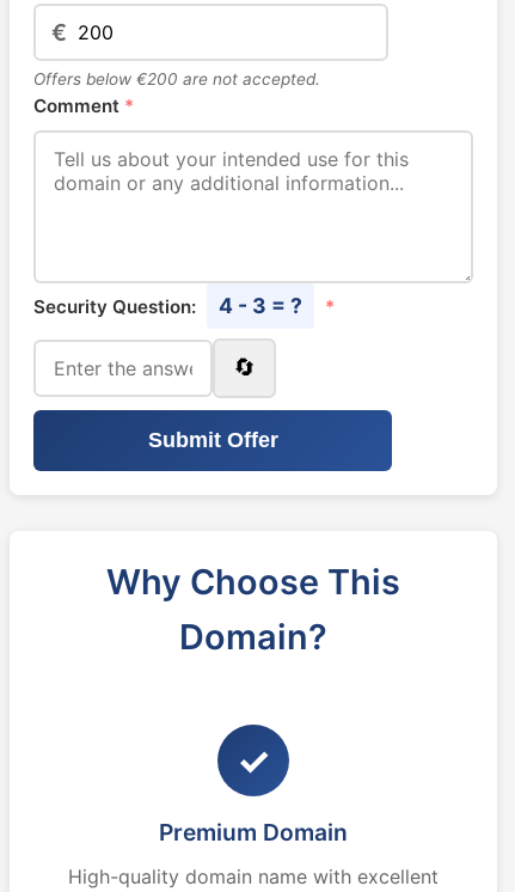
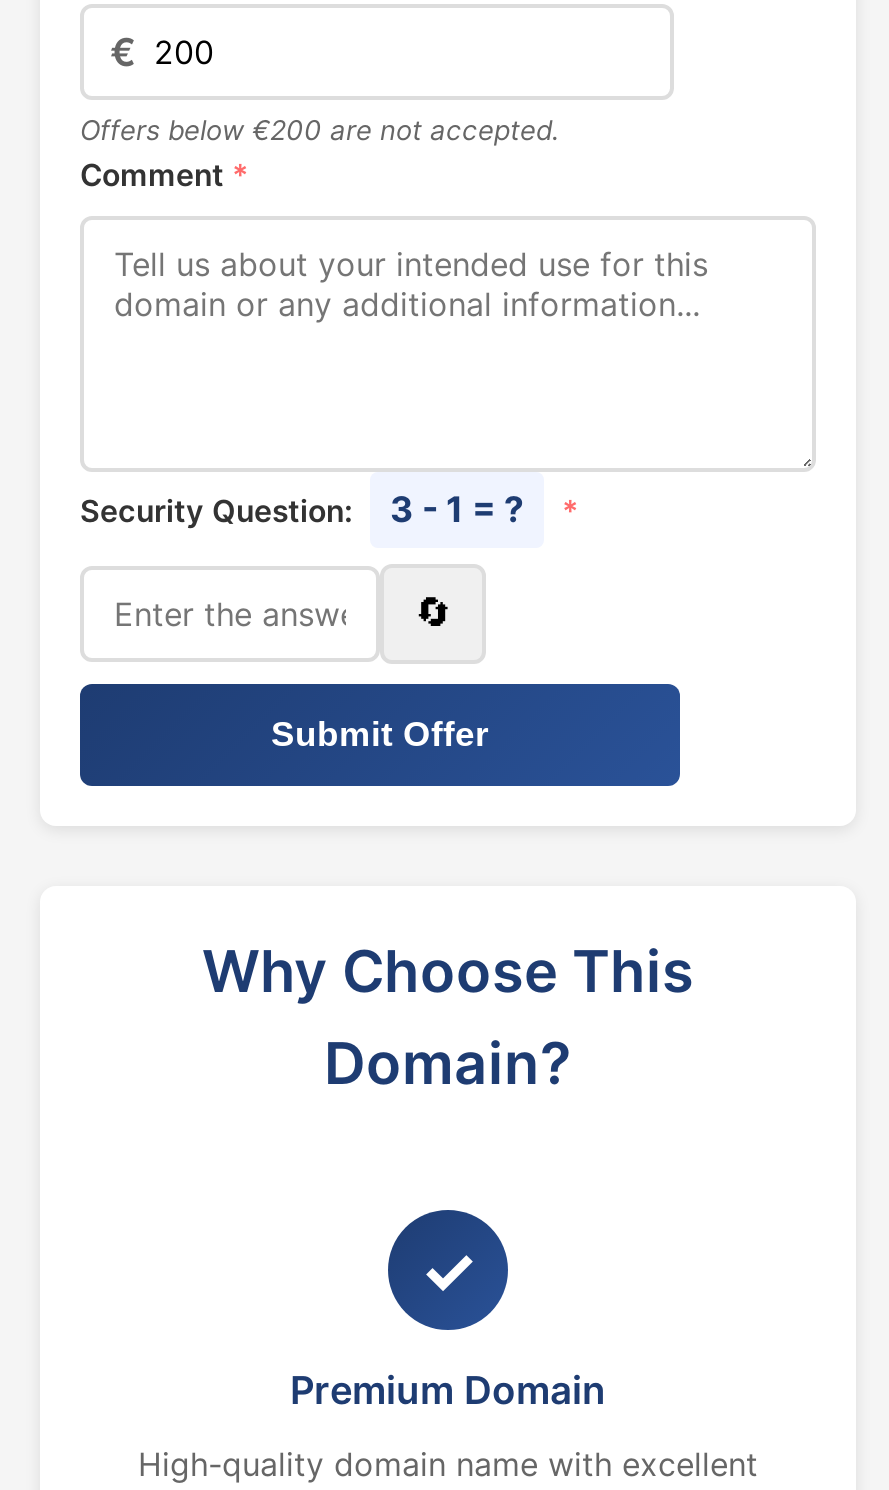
- 4 - 3 = ?
+ 3 - 1 = ?
